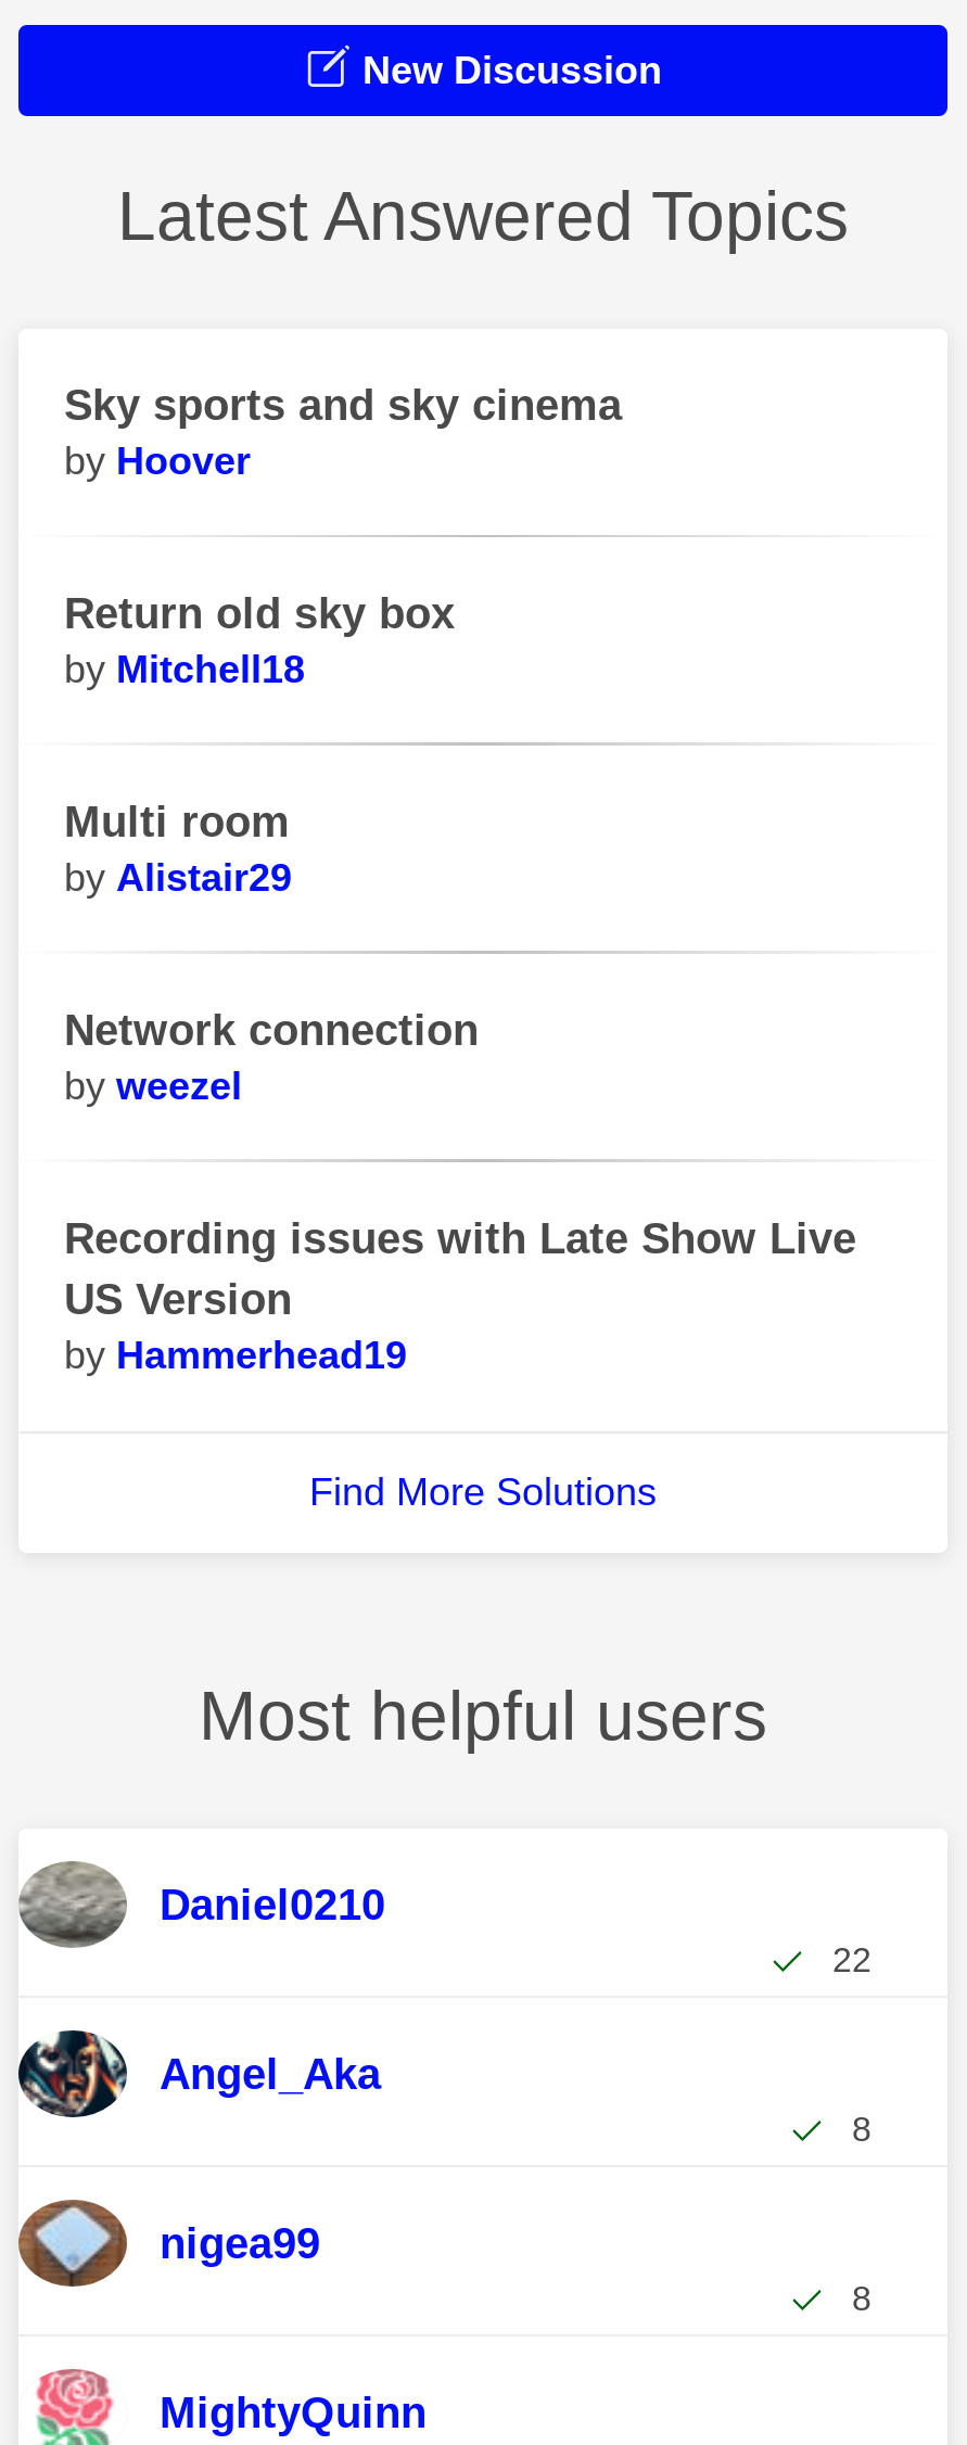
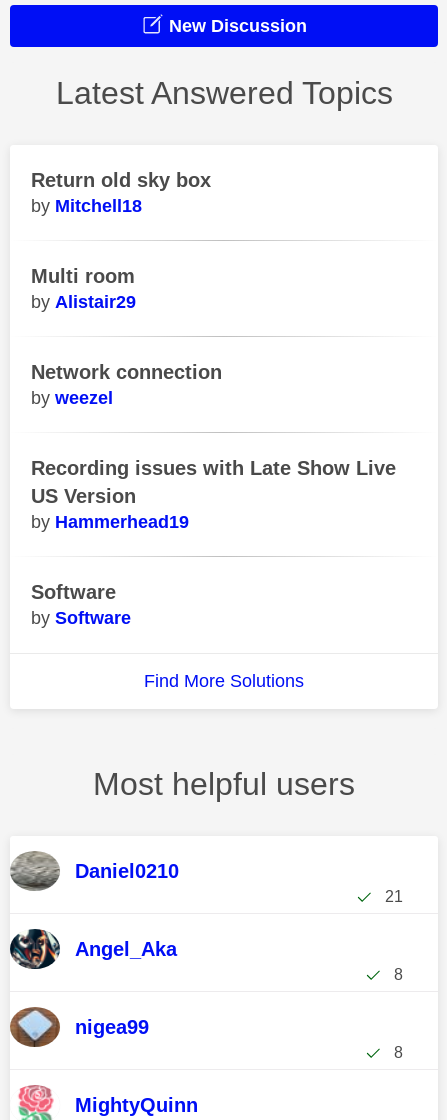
- Sky sports and sky cinema
- Hoover

moved up: Return old sky box | Mitchell18 | Multi room | ... | US Version | Hammerhead19

+ Software
+ Software

- 22
+ 21
